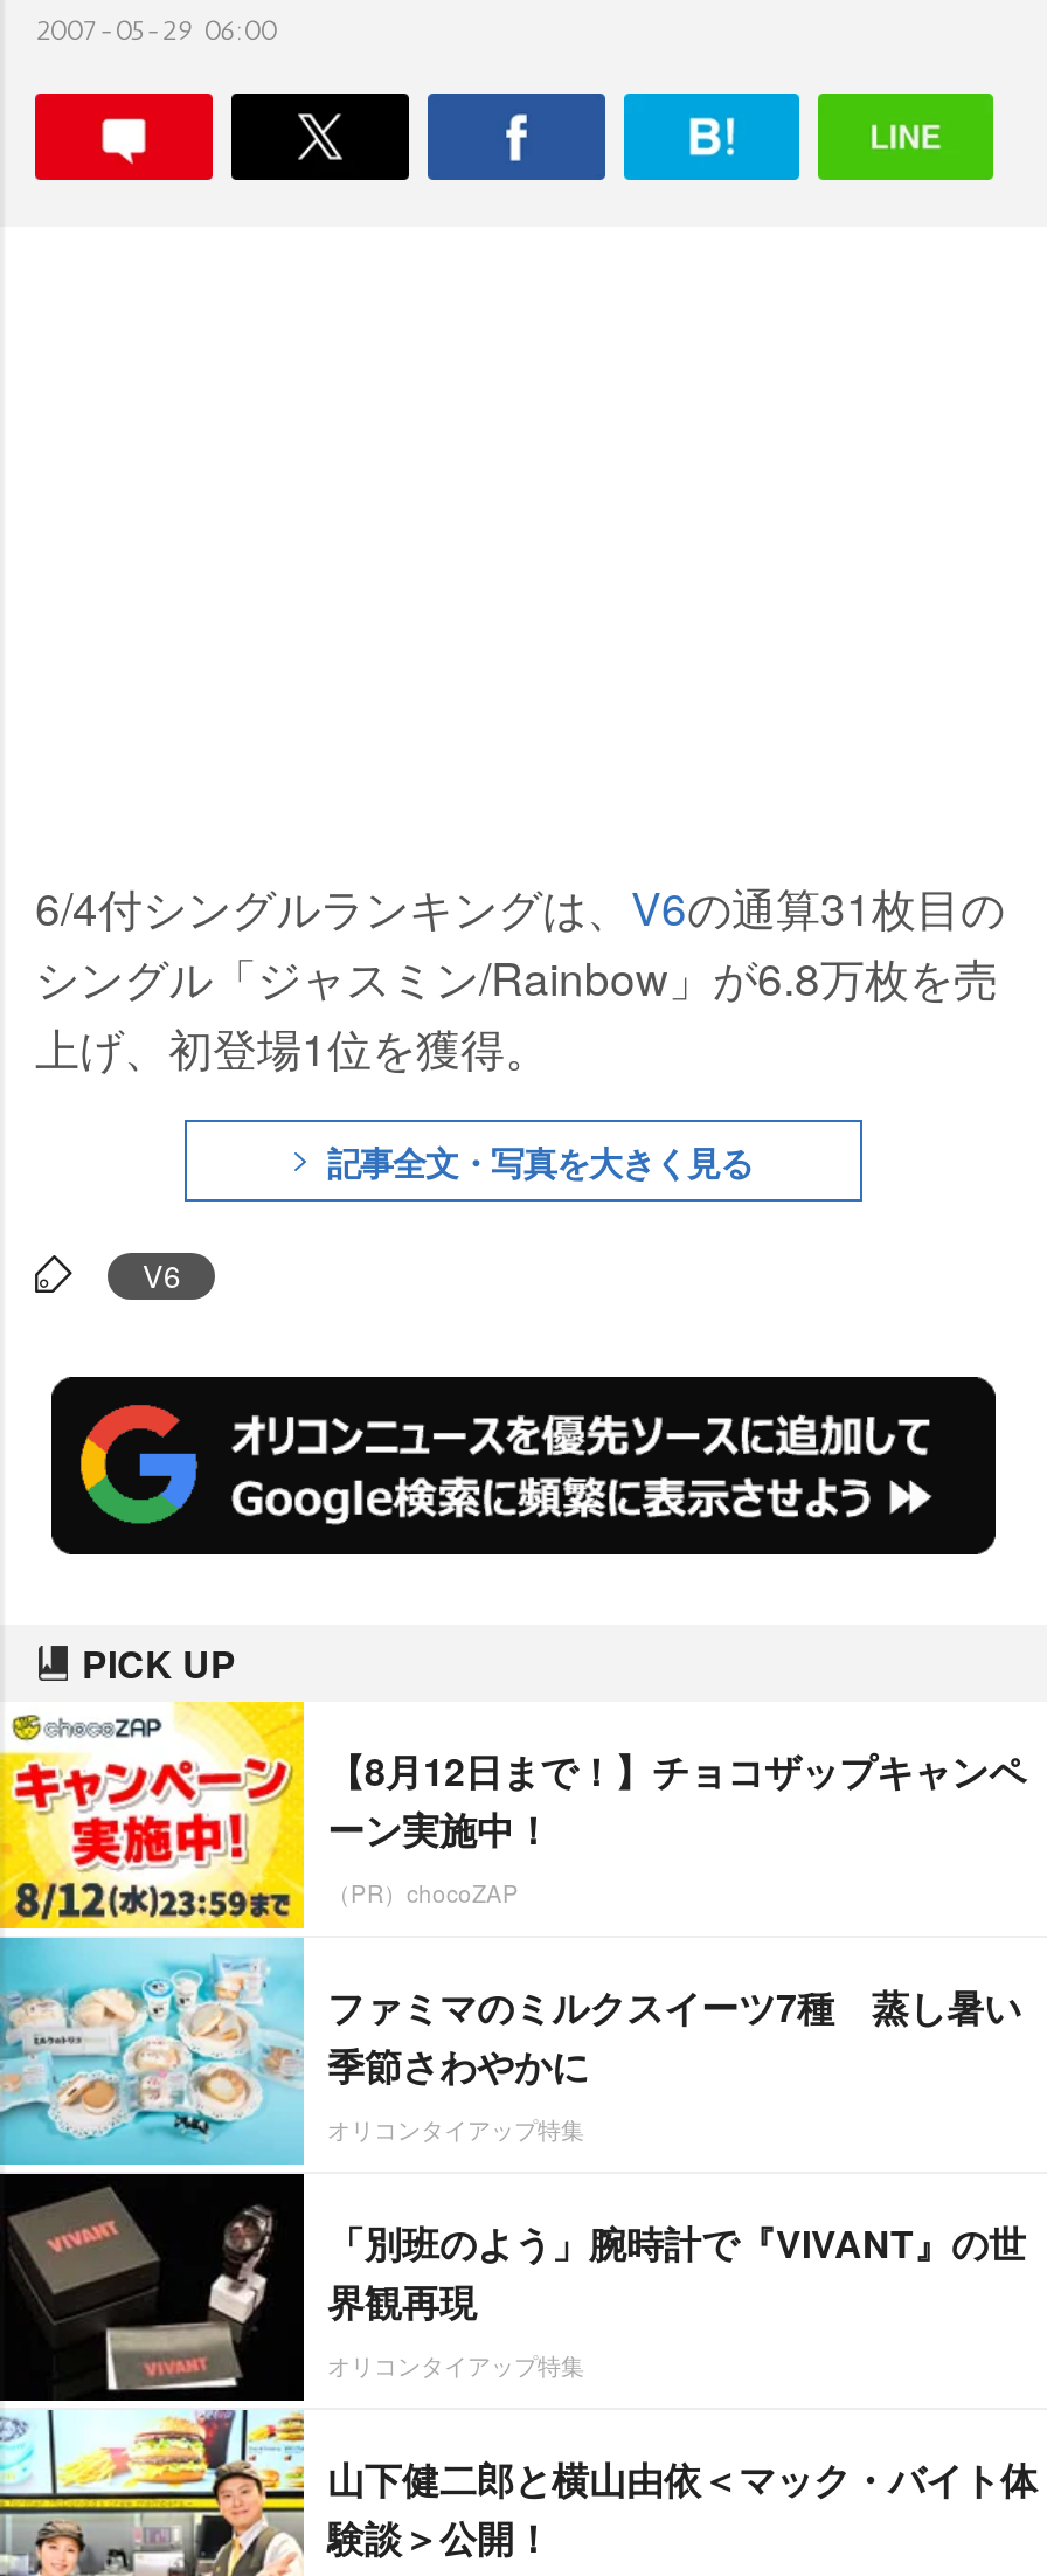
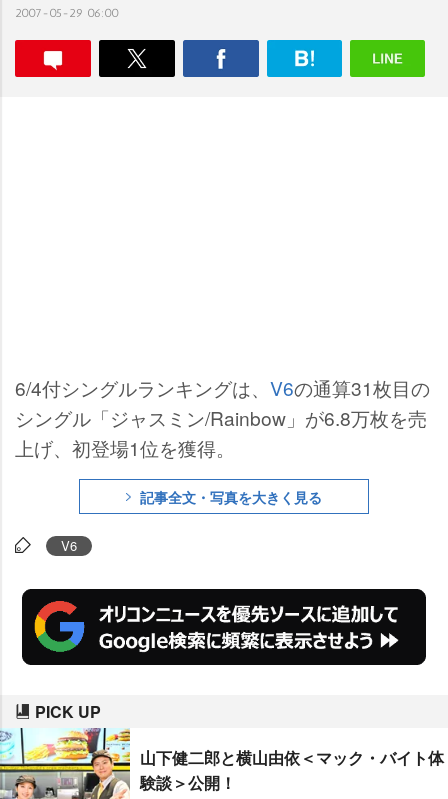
- [image]
- 【8月12日まで！】チョコザップキャンペ
- ーン実施中！
- （PR）chocoZAP
- ファミマのミルクスイーツ7種 蒸し暑い
- 季節さわやかに
- オリコンタイアップ特集
- 「別班のよう」腕時計で『VIVANT』の世
- 界観再現
- オリコンタイアップ特集
